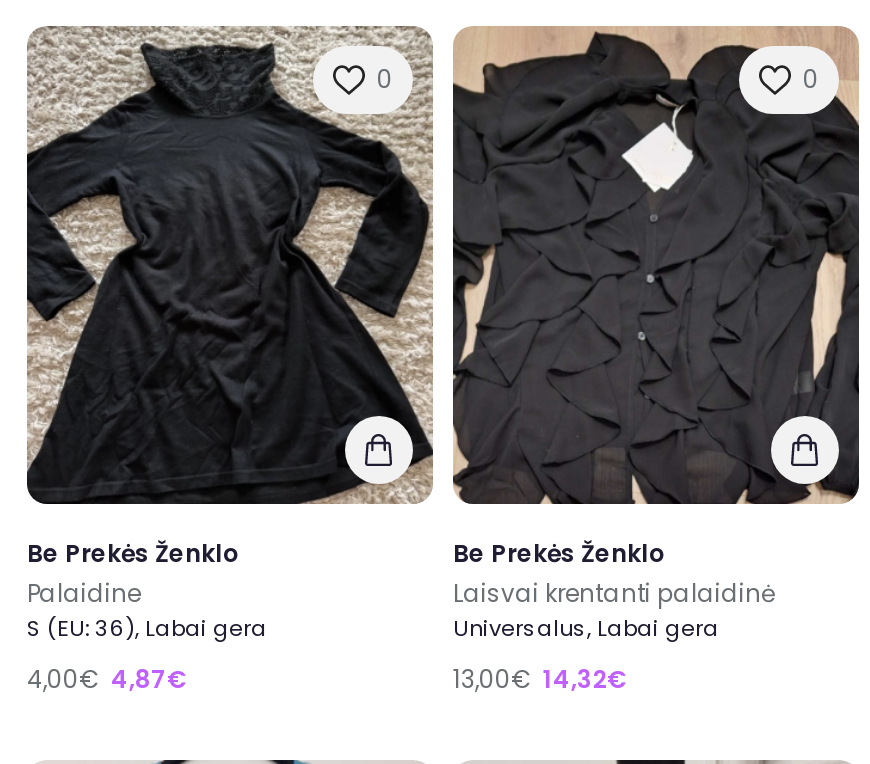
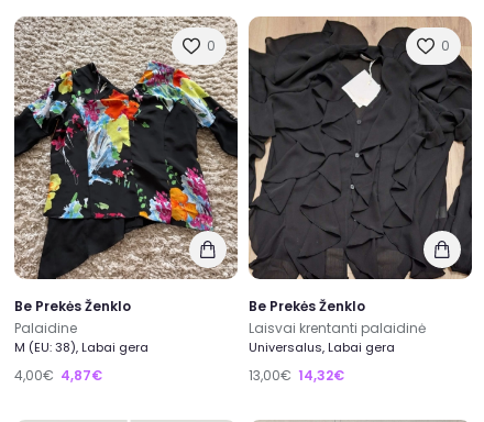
- [image]
+ [image]

- S (EU: 36), Labai gera
+ M (EU: 38), Labai gera
